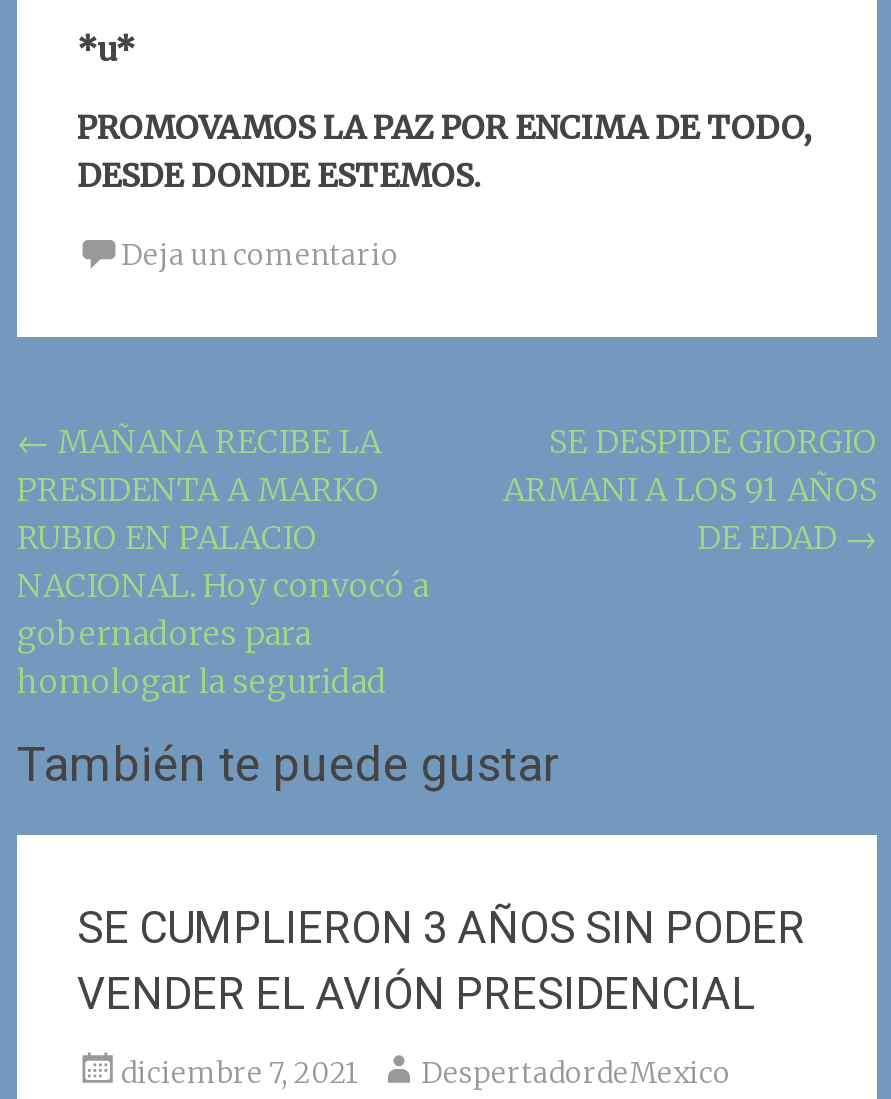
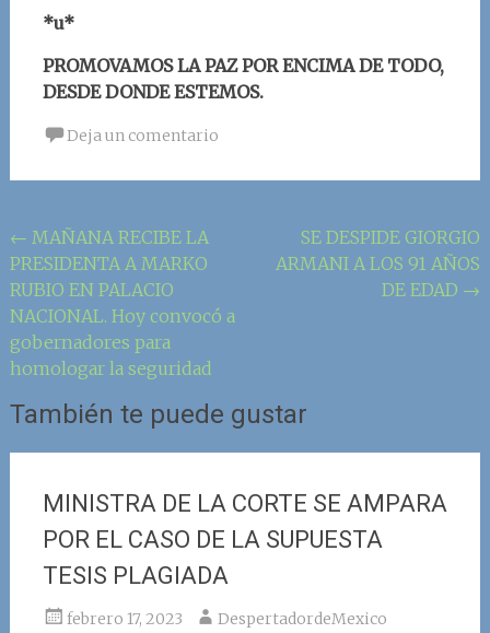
- SE CUMPLIERON 3 AÑOS SIN PODER
- VENDER EL AVIÓN PRESIDENCIAL
+ MINISTRA DE LA CORTE SE AMPARA
+ POR EL CASO DE LA SUPUESTA
+ TESIS PLAGIADA

- diciembre 7, 2021 DespertadordeMexico
+ febrero 17, 2023 DespertadordeMexico
